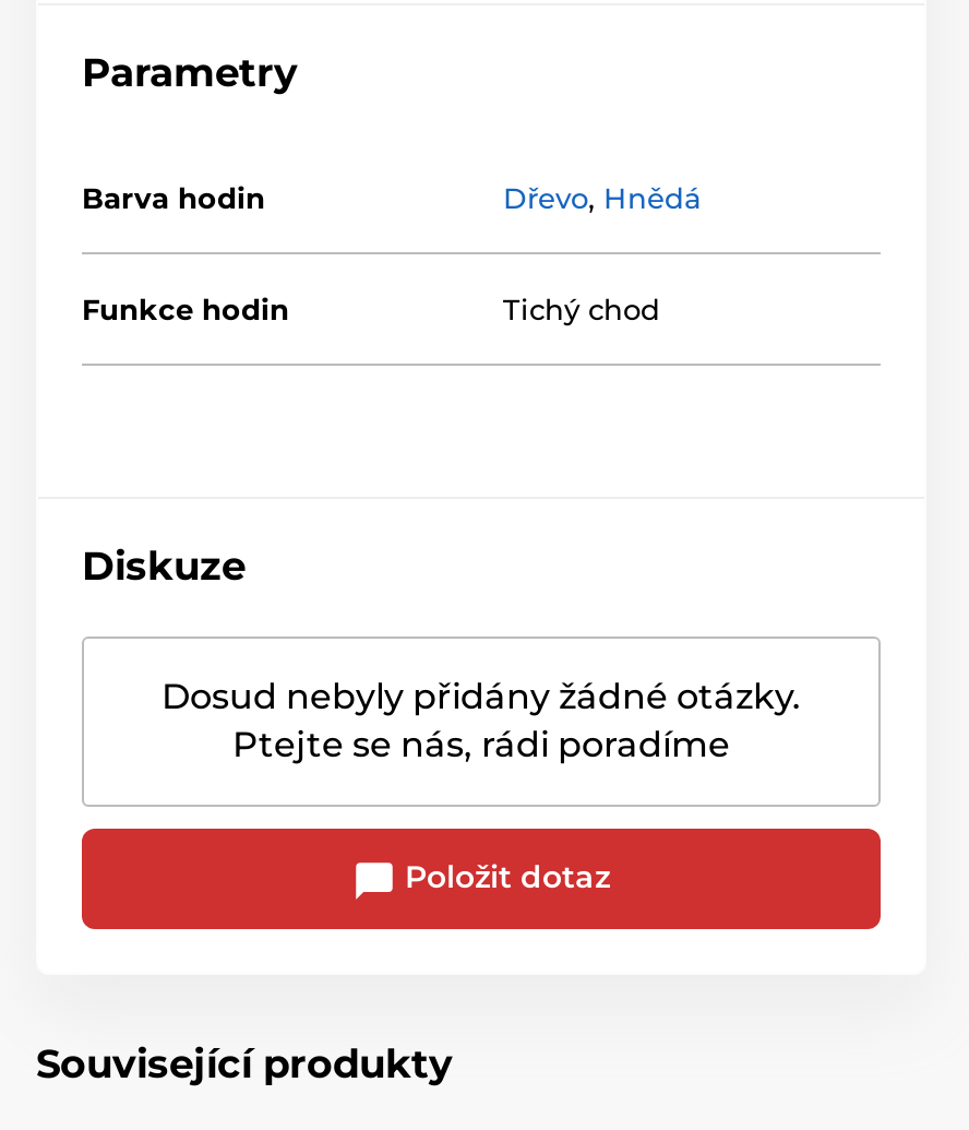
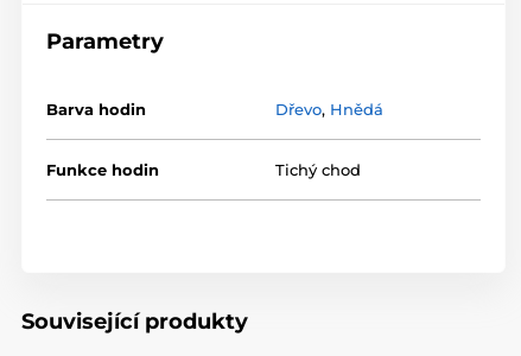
- Diskuze
- Dosud nebyly přidány žádné otázky.
- Ptejte se nás, rádi poradíme
- Položit dotaz
